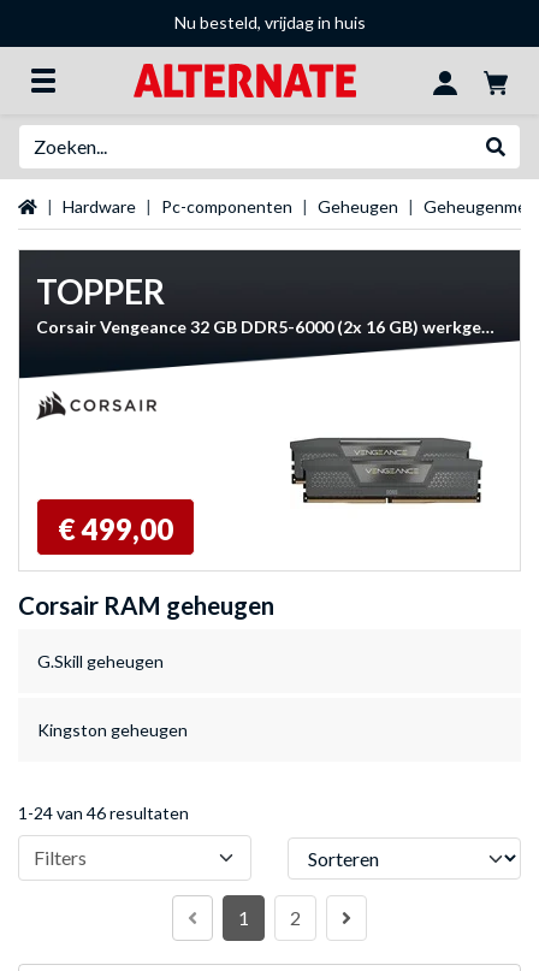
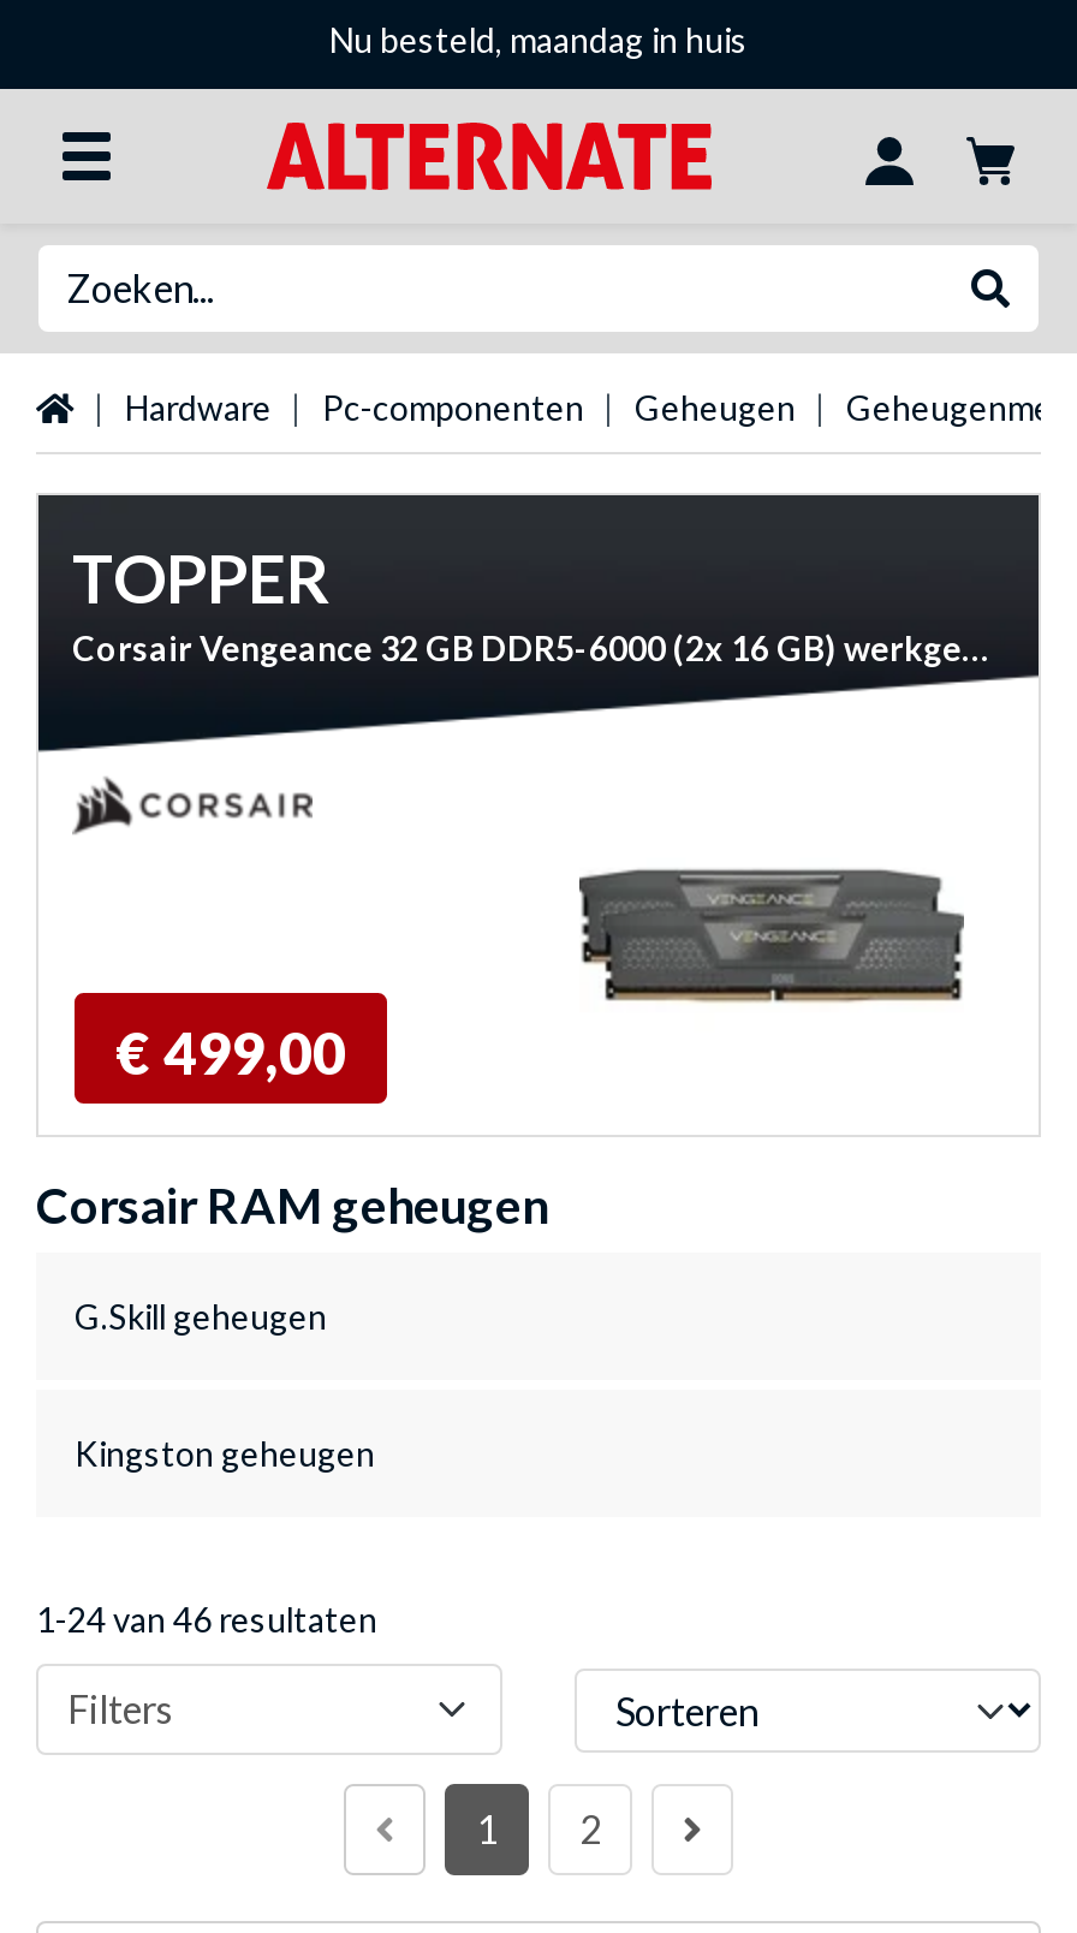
- Nu besteld, vrijdag in huis
+ Nu besteld, maandag in huis
